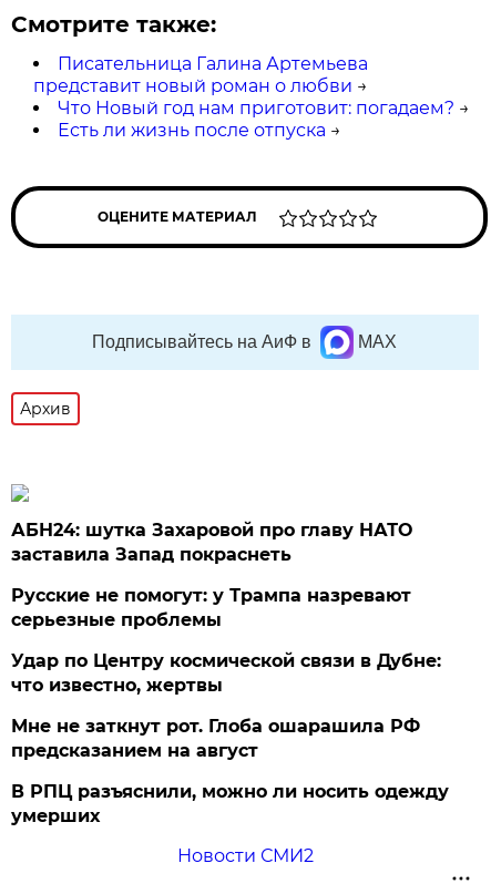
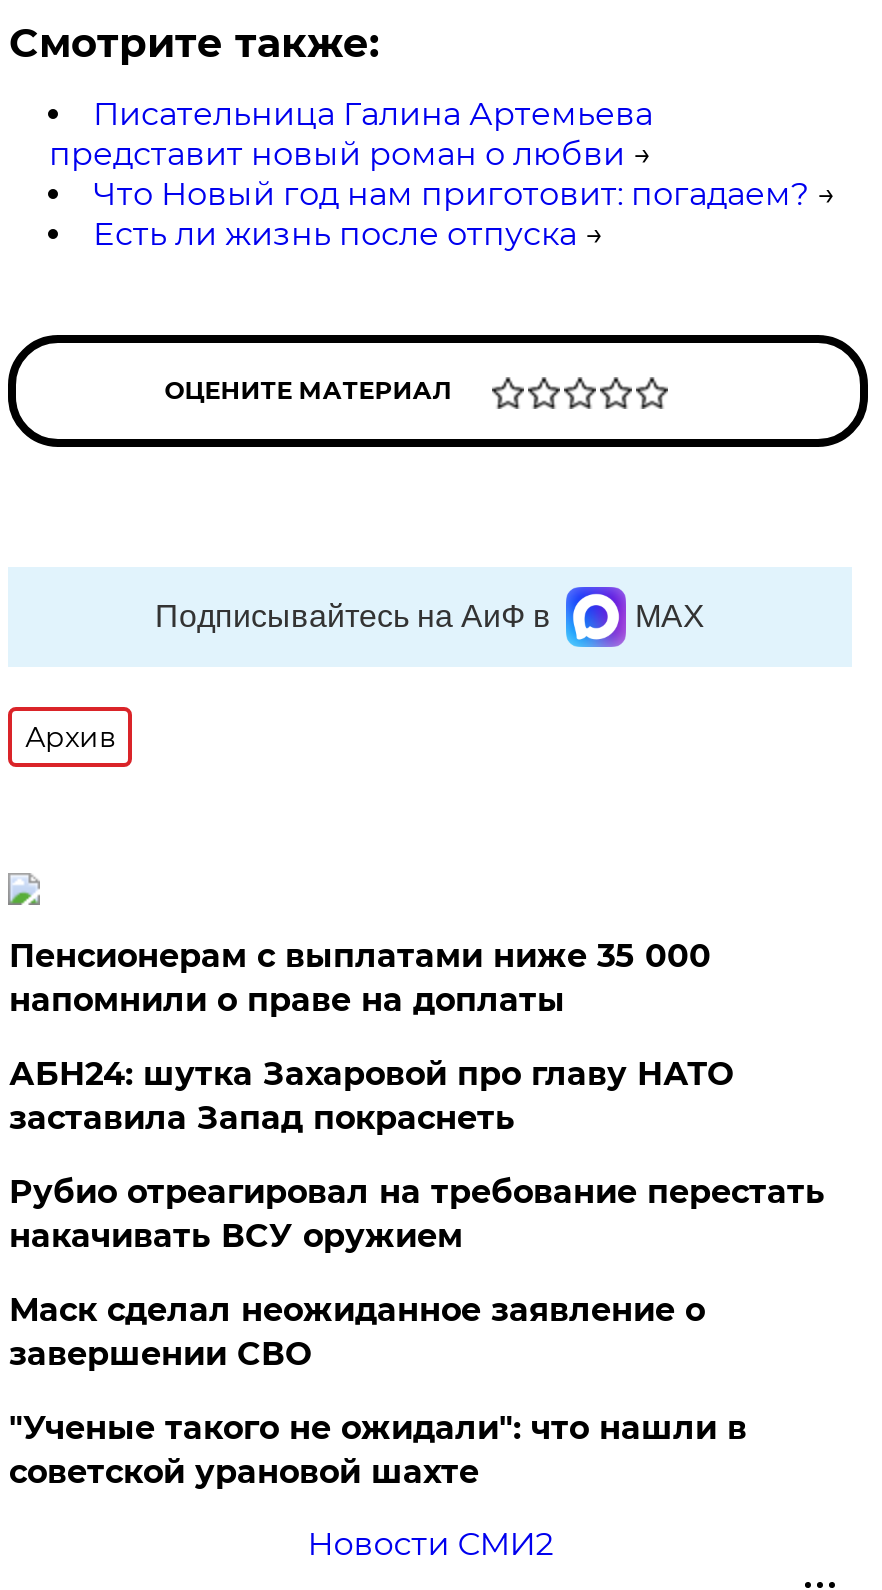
+ Пенсионерам с выплатами ниже 35 000
+ напомнили о праве на доплаты

moved down: АБН24: шутка Захаровой про главу НАТО | заставила Запад покраснеть

- Русские не помогут: у Трампа назревают
- серьезные проблемы
- Удар по Центру космической связи в Дубне:
- что известно, жертвы
- Мне не заткнут рот. Глоба ошарашила РФ
- предсказанием на август
- В РПЦ разъяснили, можно ли носить одежду
- умерших
+ Рубио отреагировал на требование перестать
+ накачивать ВСУ оружием
+ Маск сделал неожиданное заявление о
+ завершении СВО
+ "Ученые такого не ожидали": что нашли в
+ советской урановой шахте
